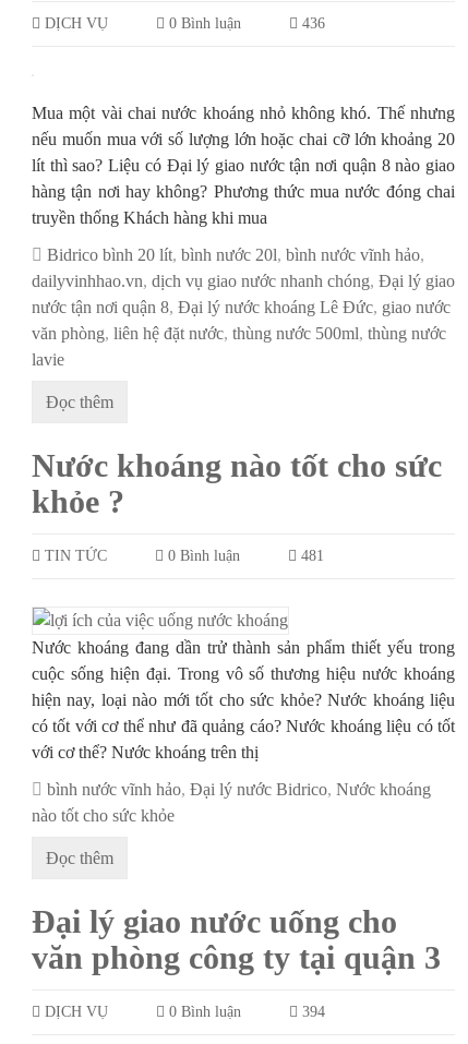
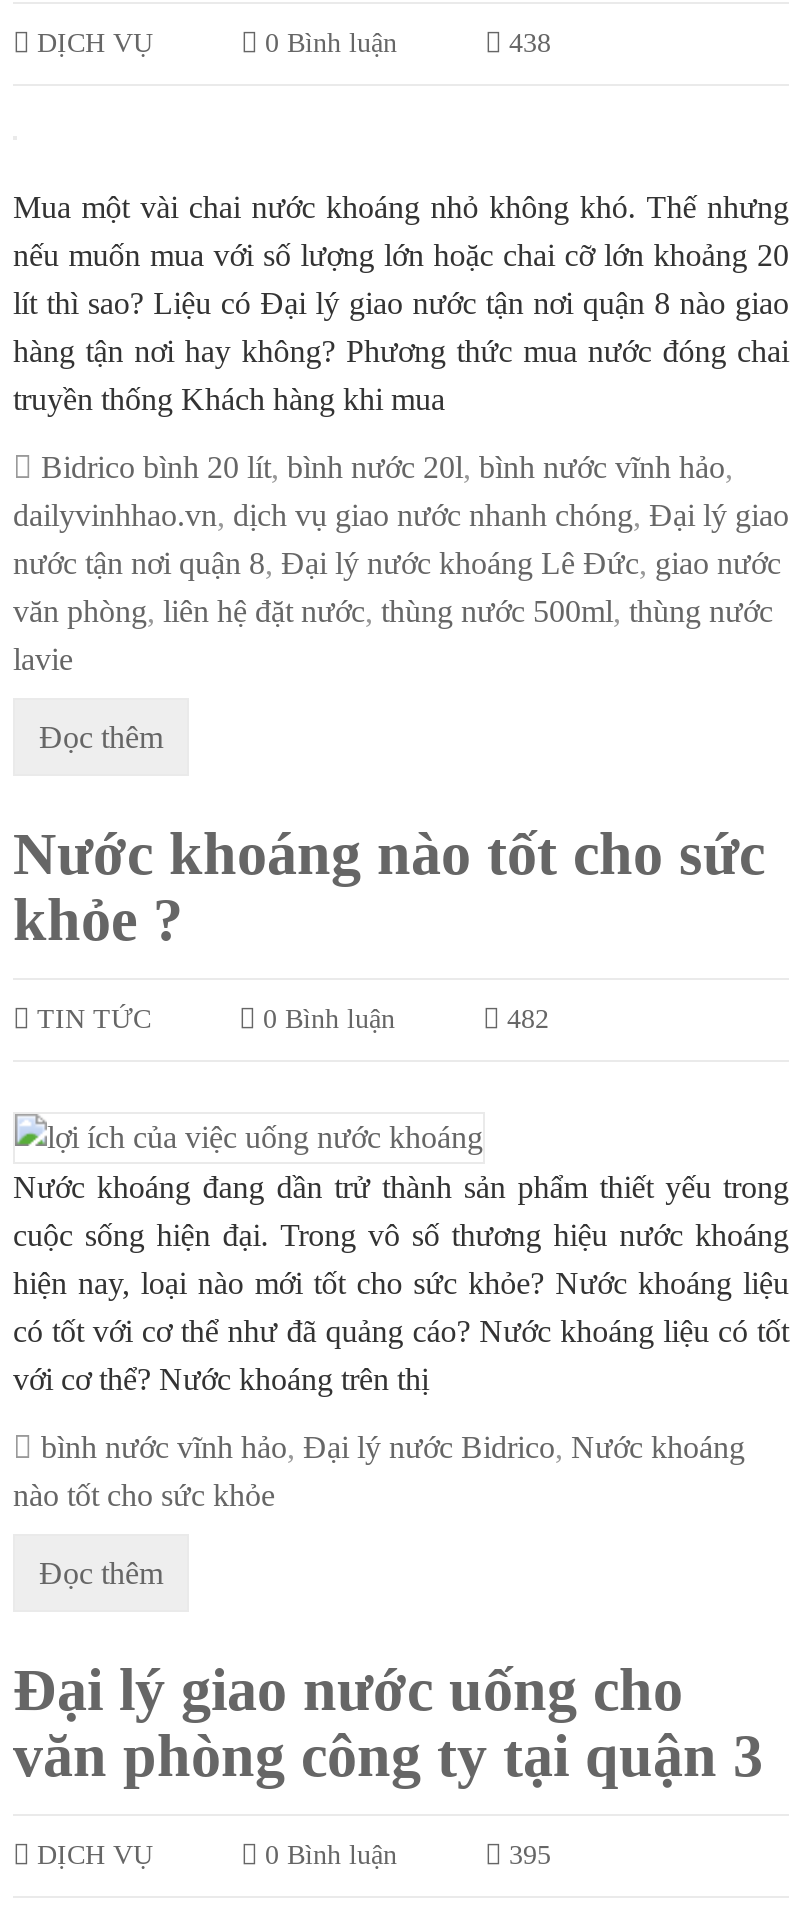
- 436
+ 438

- 481
+ 482

- 394
+ 395
